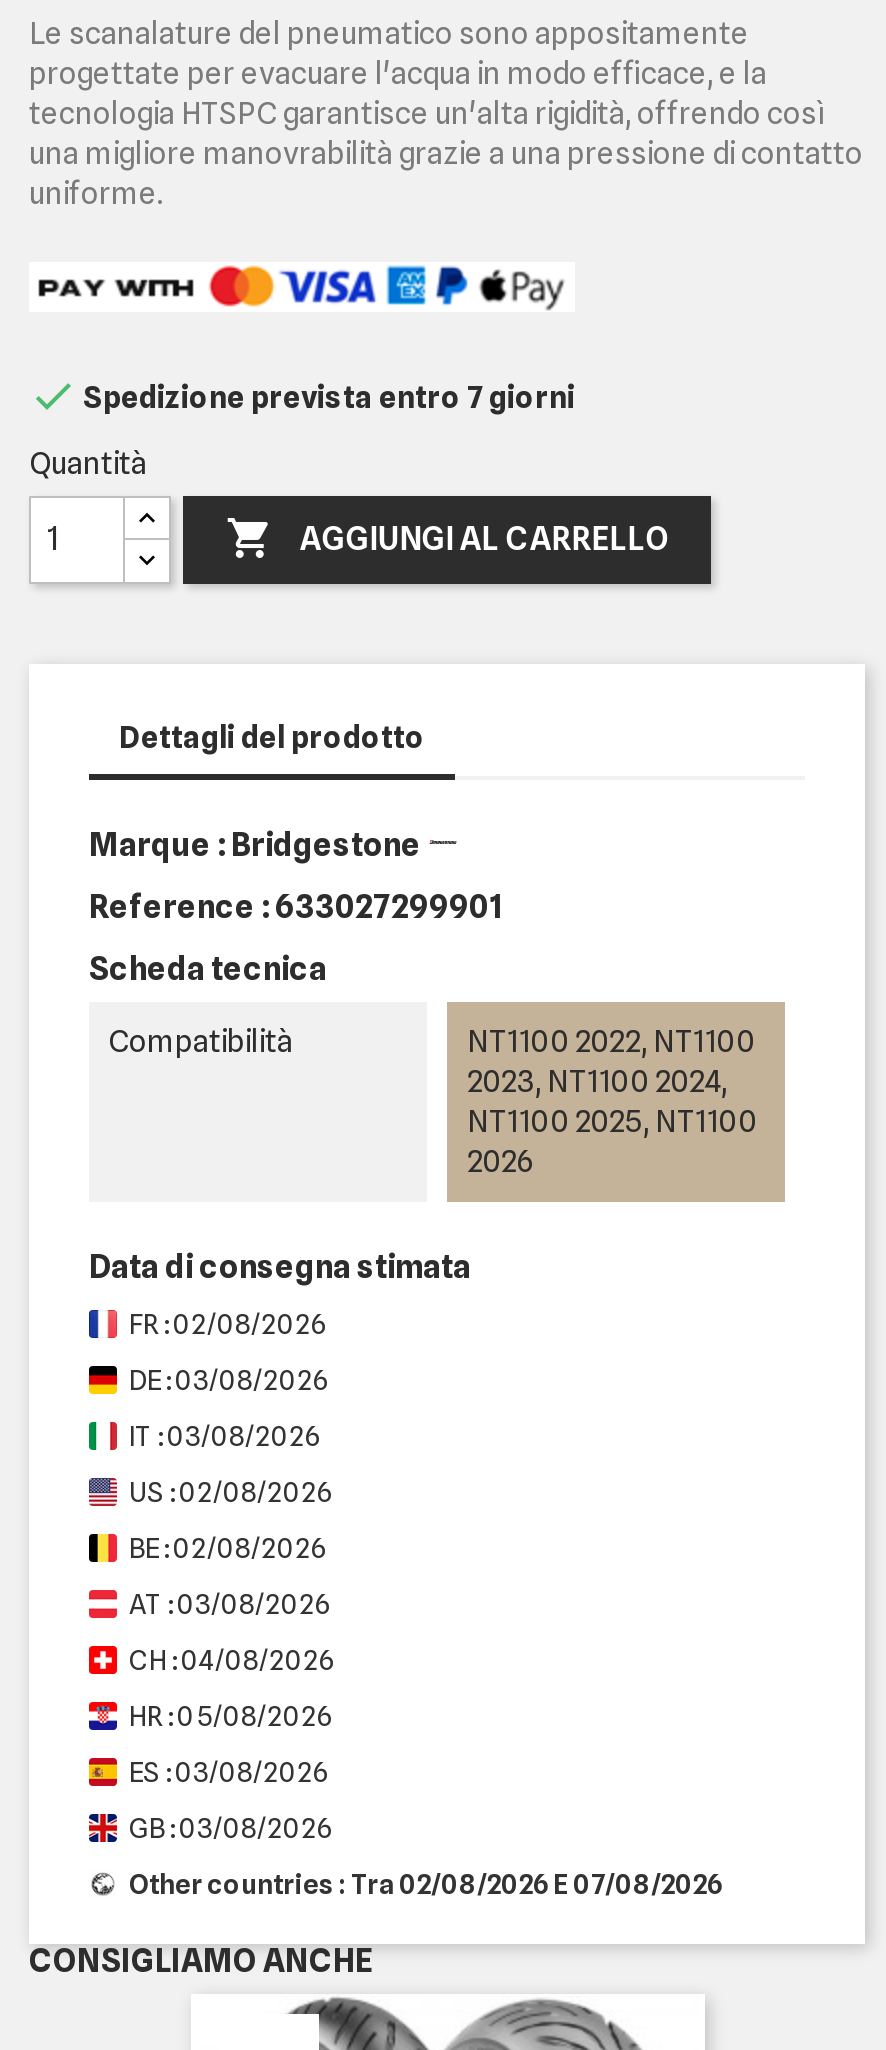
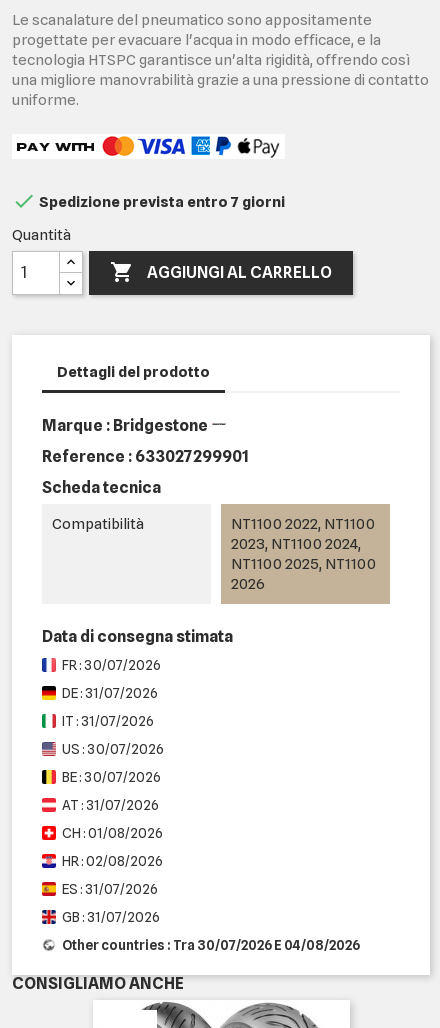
- FR : 02/08/2026
+ FR : 30/07/2026

- DE : 03/08/2026
+ DE : 31/07/2026

- IT : 03/08/2026
+ IT : 31/07/2026

- US : 02/08/2026
+ US : 30/07/2026

- BE : 02/08/2026
+ BE : 30/07/2026

- AT : 03/08/2026
+ AT : 31/07/2026

- CH : 04/08/2026
+ CH : 01/08/2026

- HR : 05/08/2026
+ HR : 02/08/2026

- ES : 03/08/2026
+ ES : 31/07/2026

- GB : 03/08/2026
+ GB : 31/07/2026

- Other countries : Tra 02/08/2026 E 07/08/2026
+ Other countries : Tra 30/07/2026 E 04/08/2026
